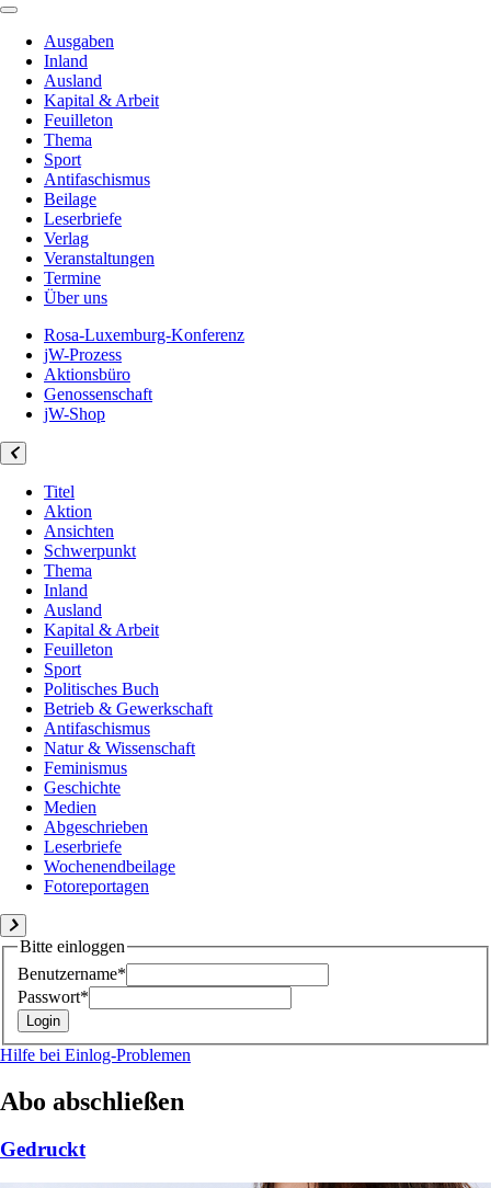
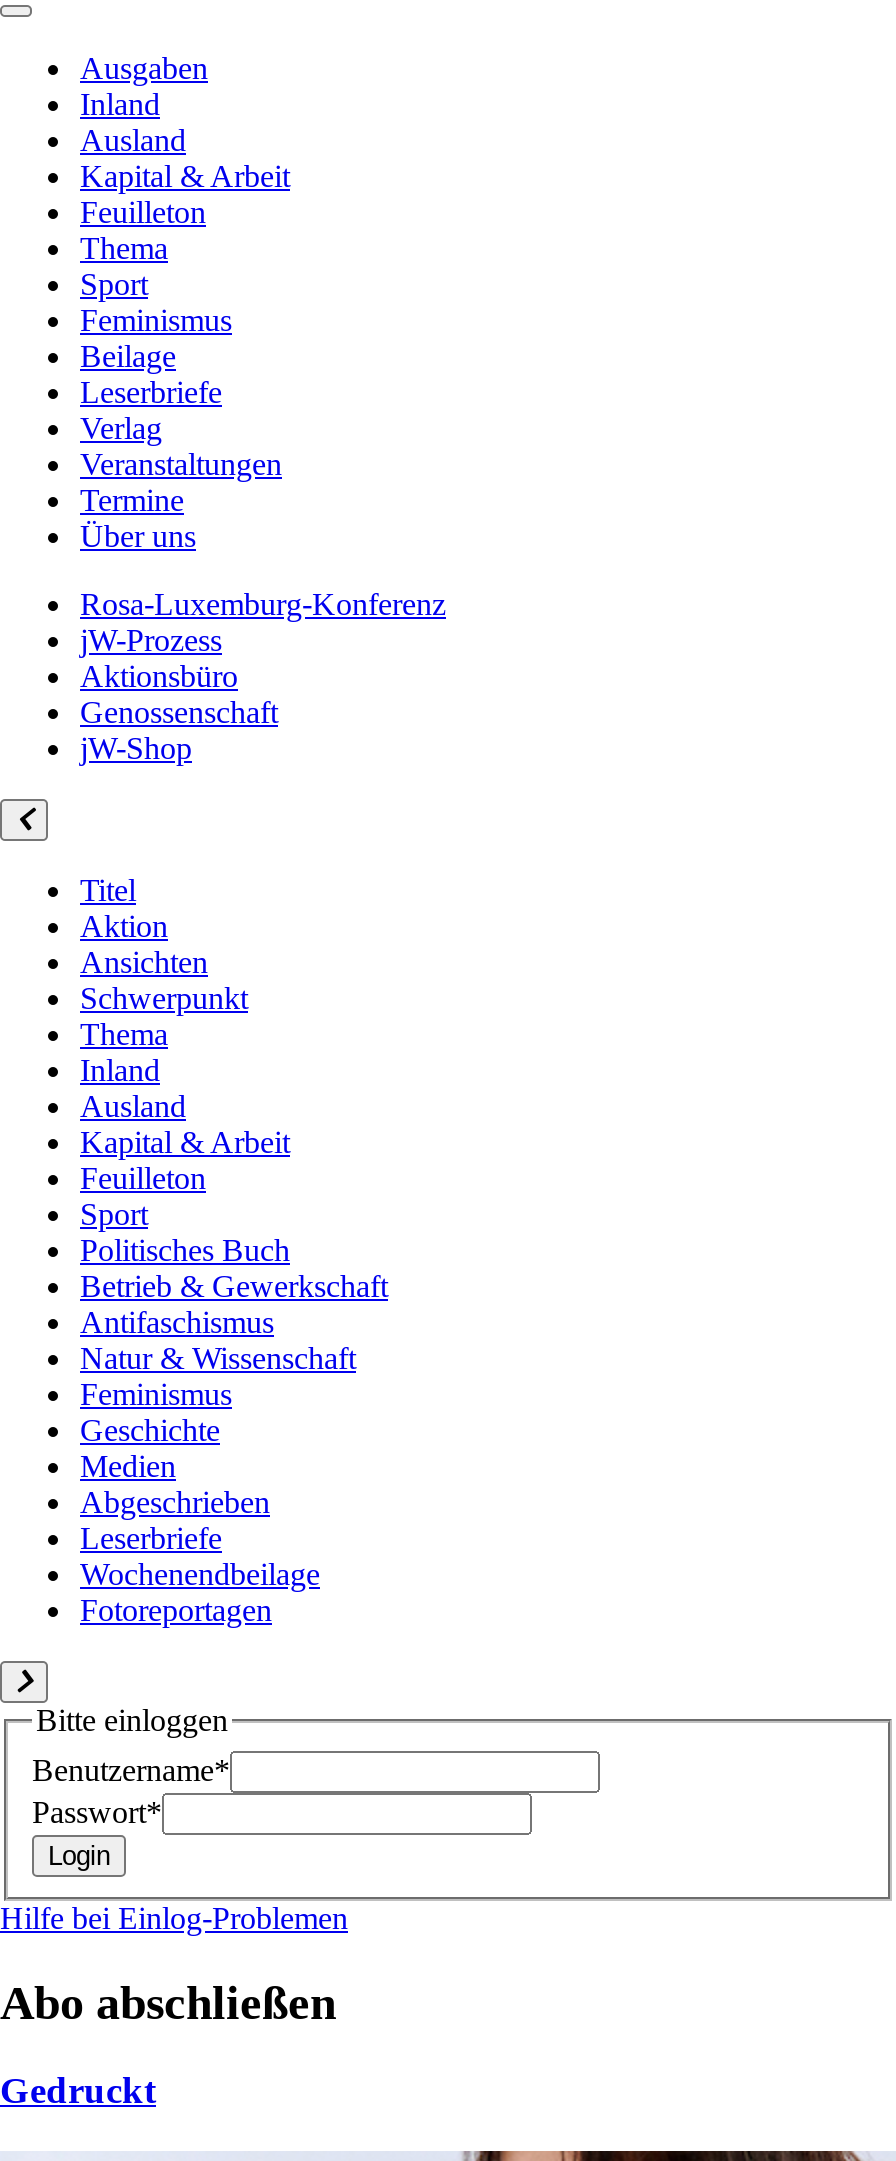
- Antifaschismus
+ Feminismus
